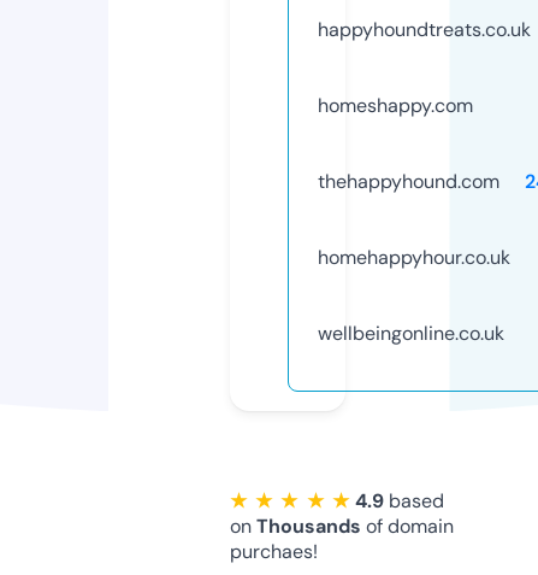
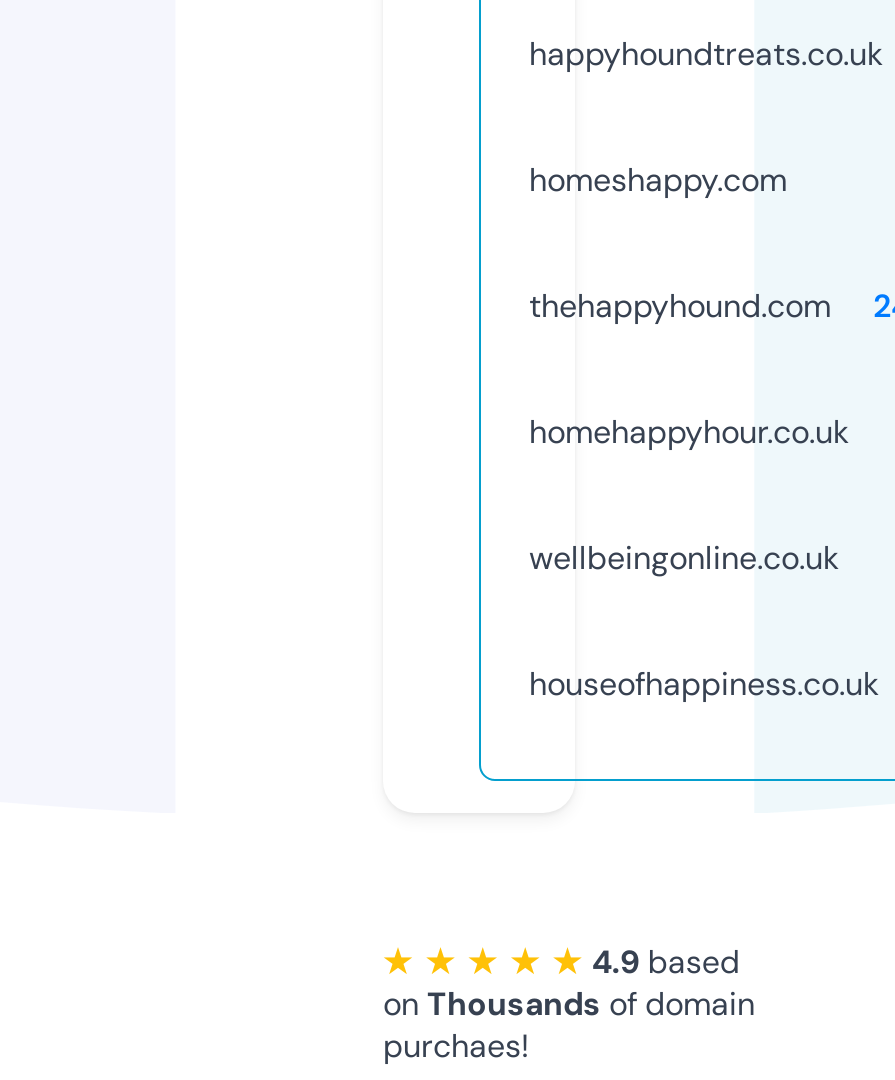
+ houseofhappiness.co.uk
